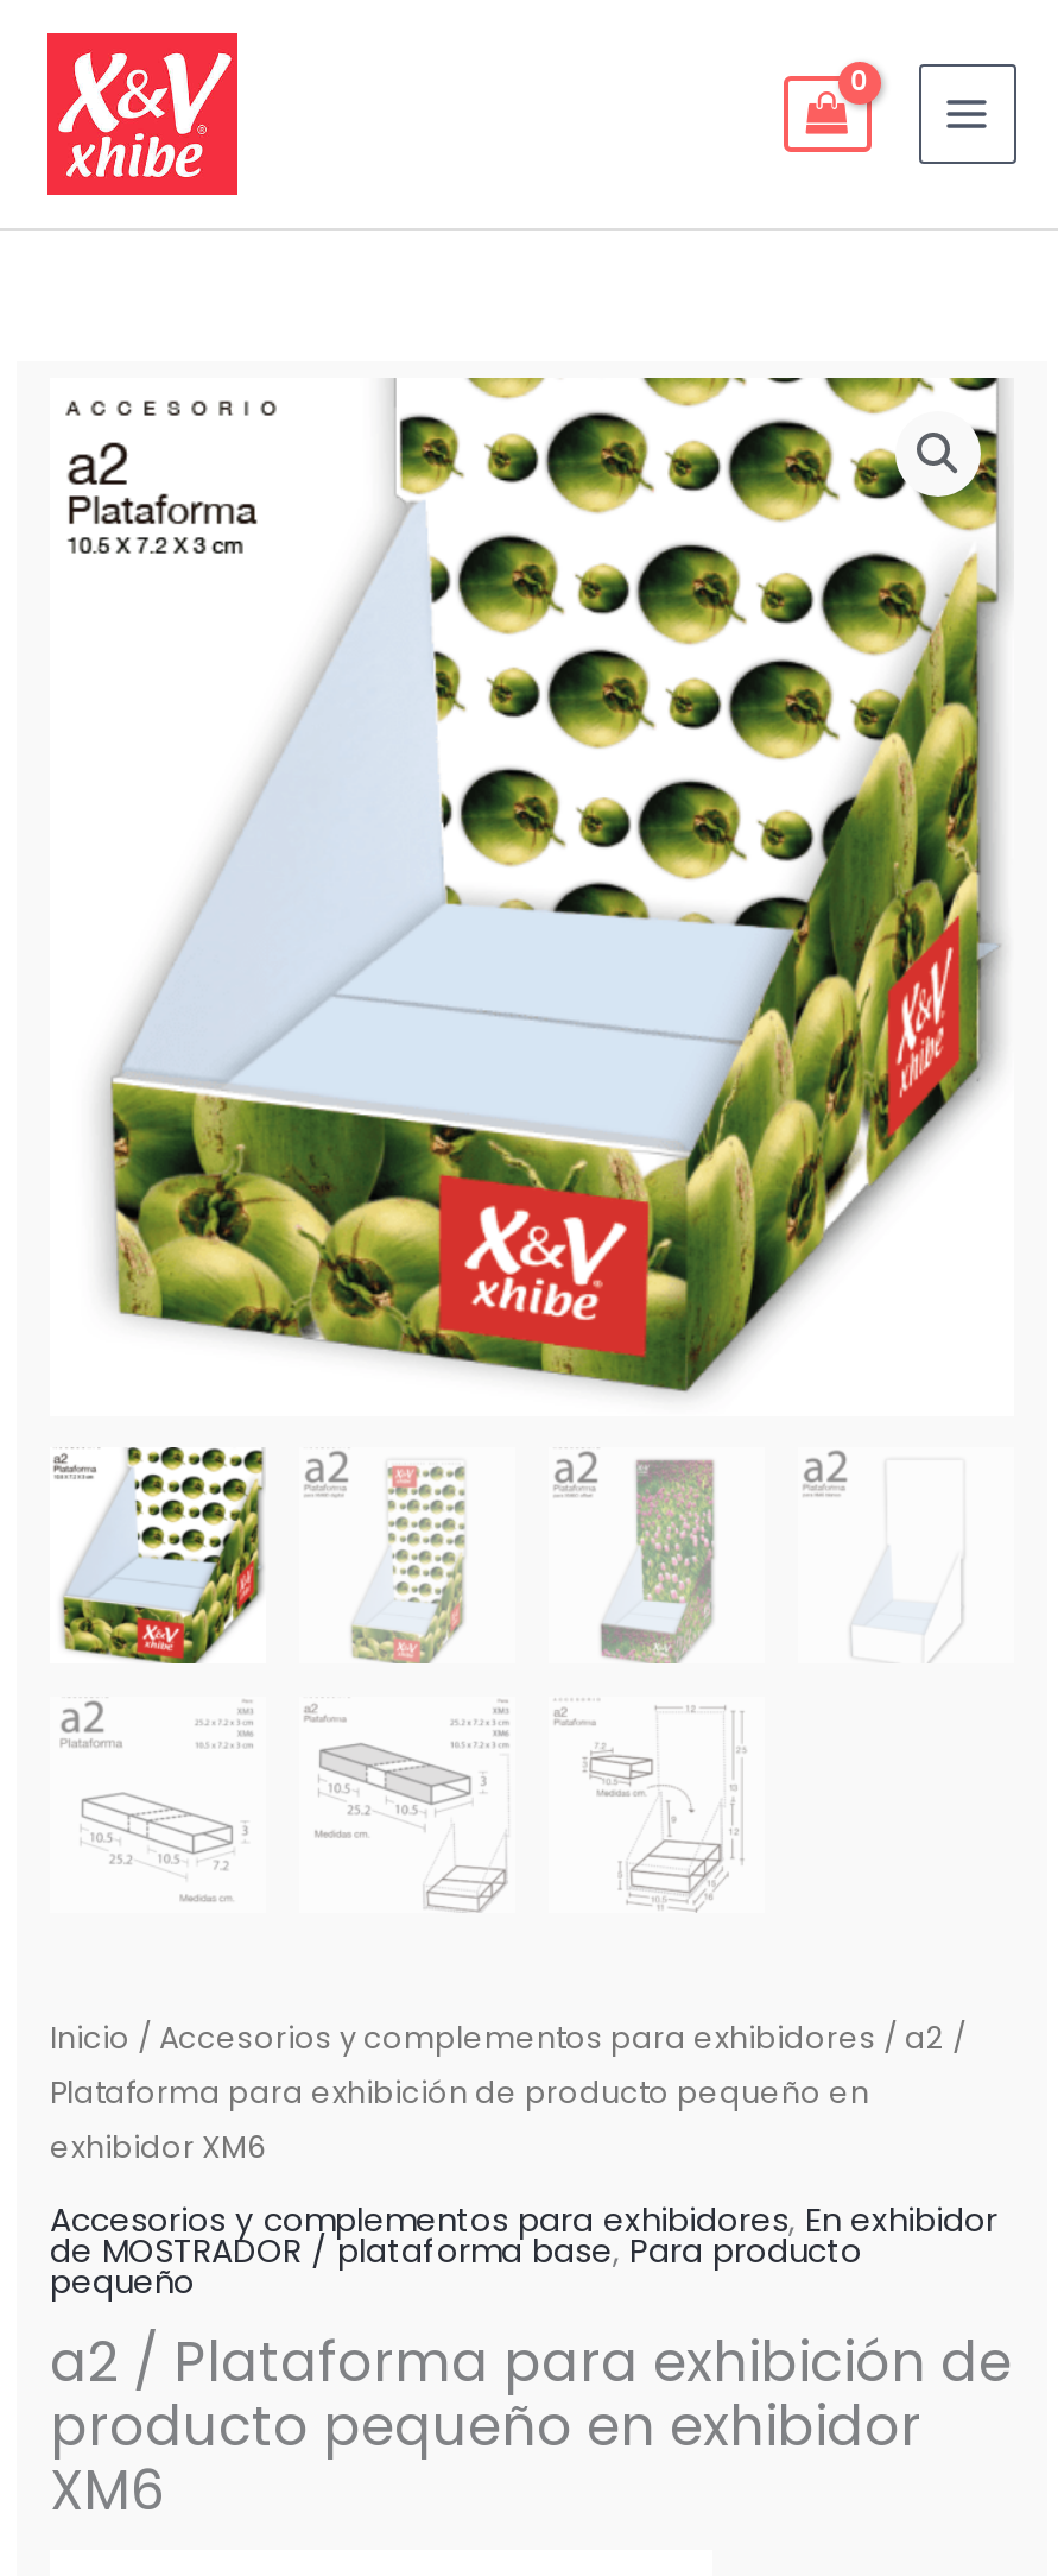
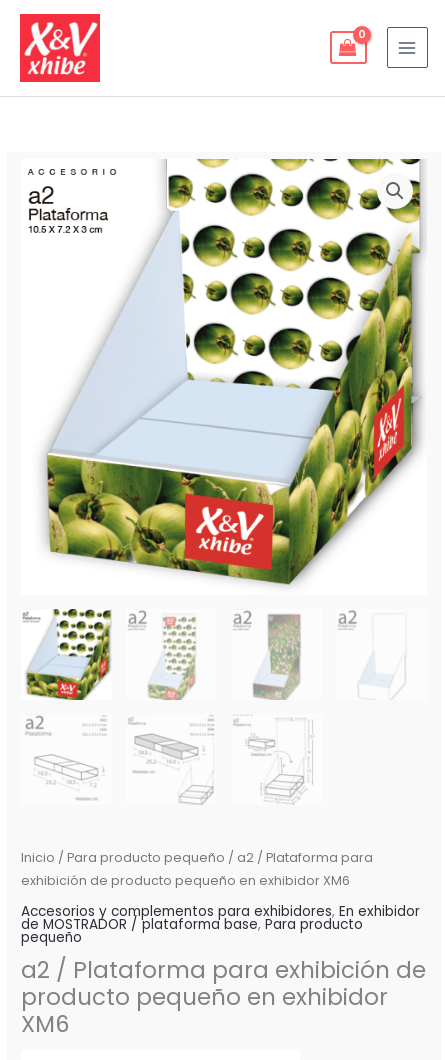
- Inicio / Accesorios y complementos para exhibidores / a2 /
- Plataforma para exhibición de producto pequeño en
- exhibidor XM6
+ Inicio / Para producto pequeño / a2 / Plataforma para
+ exhibición de producto pequeño en exhibidor XM6
